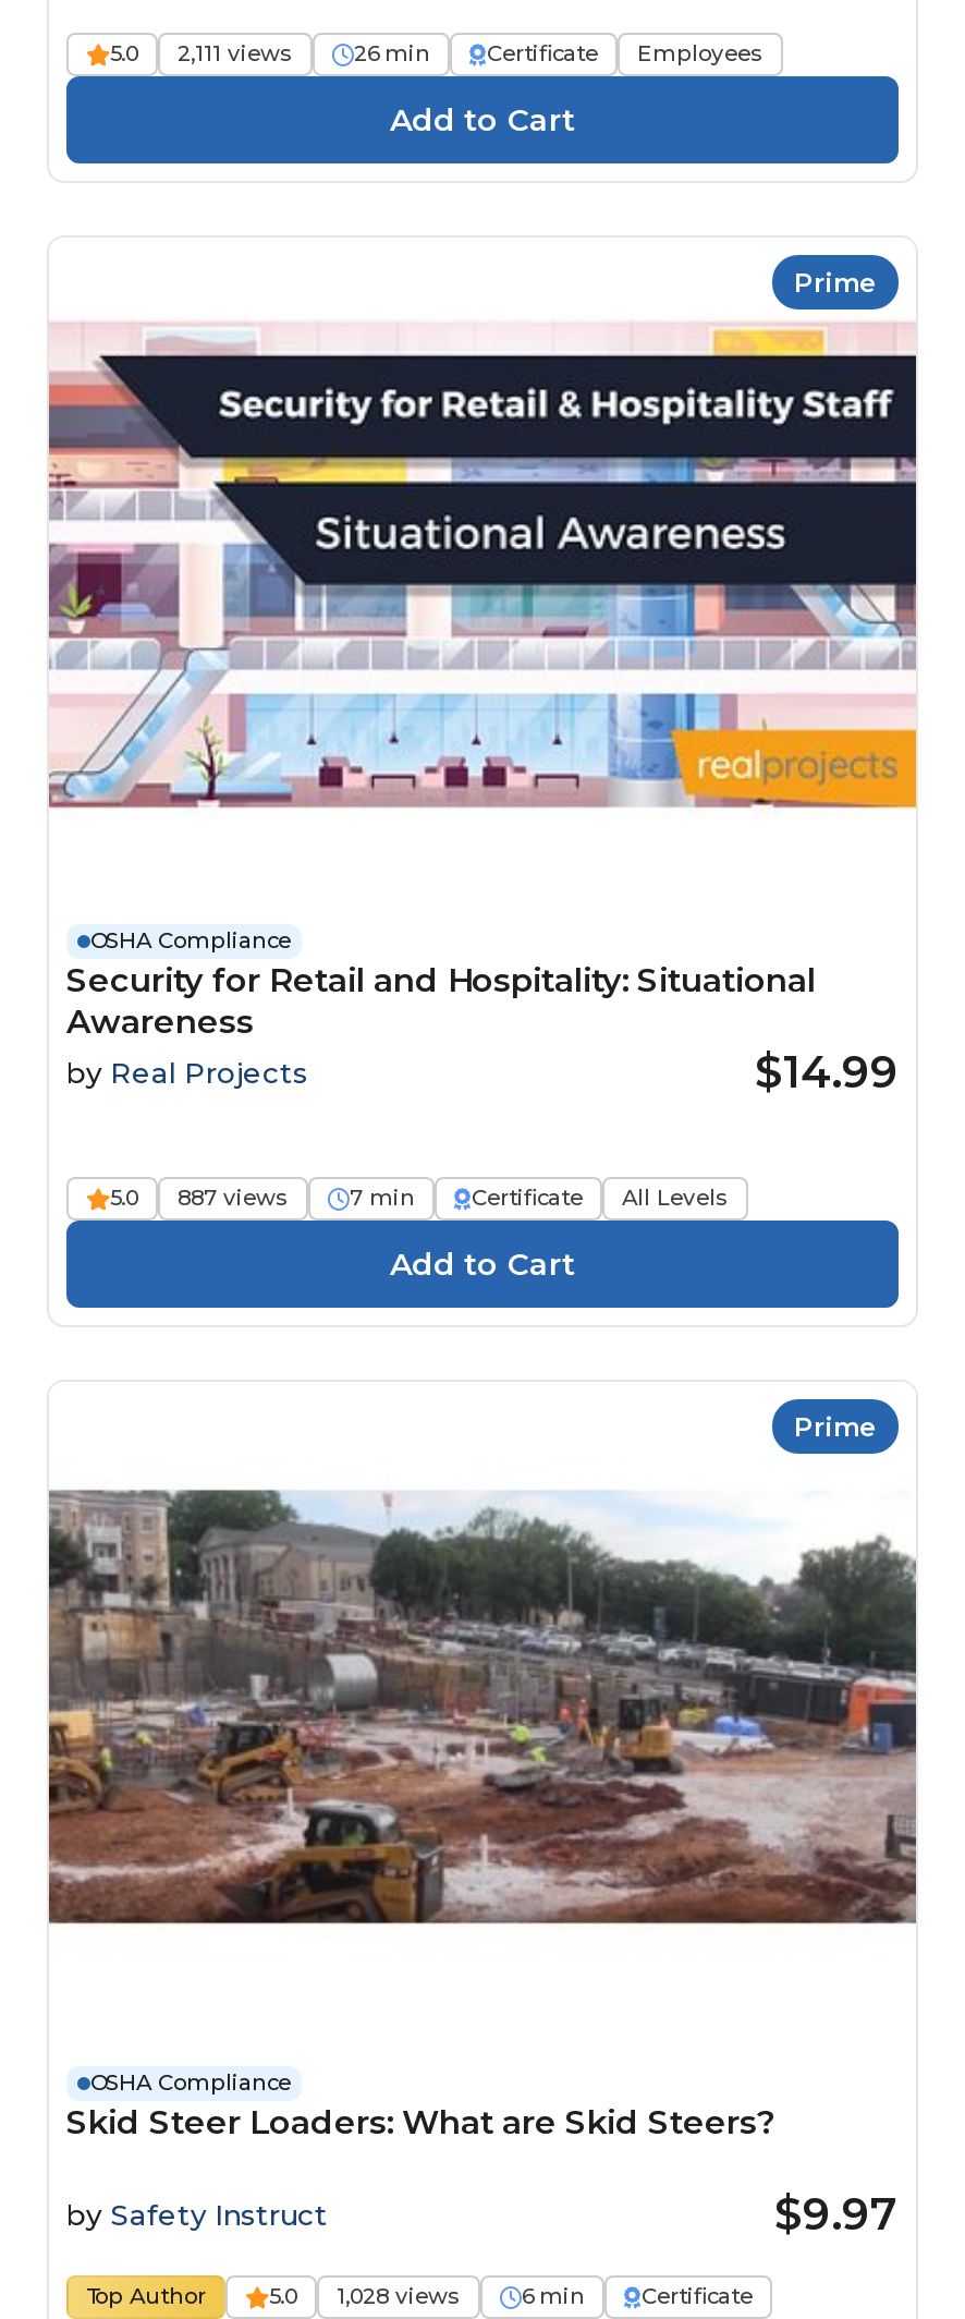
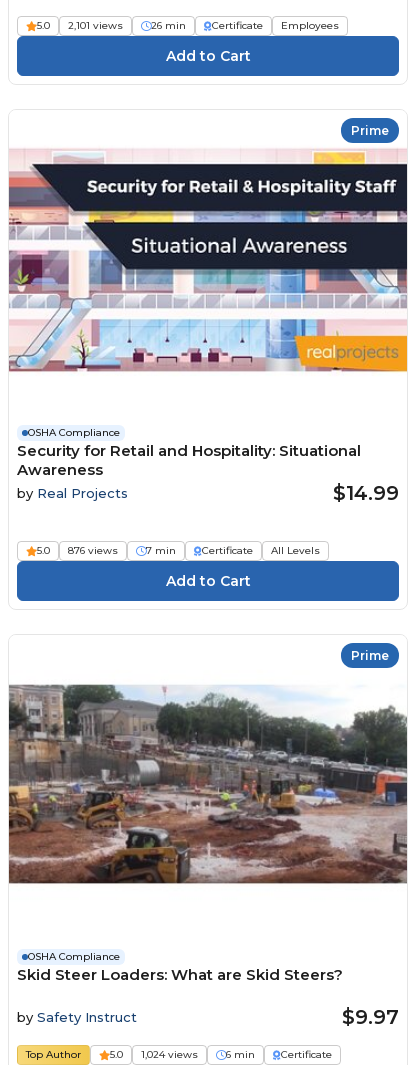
- 5.0 2,111 views
+ 5.0 2,101 views

- 5.0 887 views
+ 5.0 876 views

- 5.0 1,028 views
+ 5.0 1,024 views
